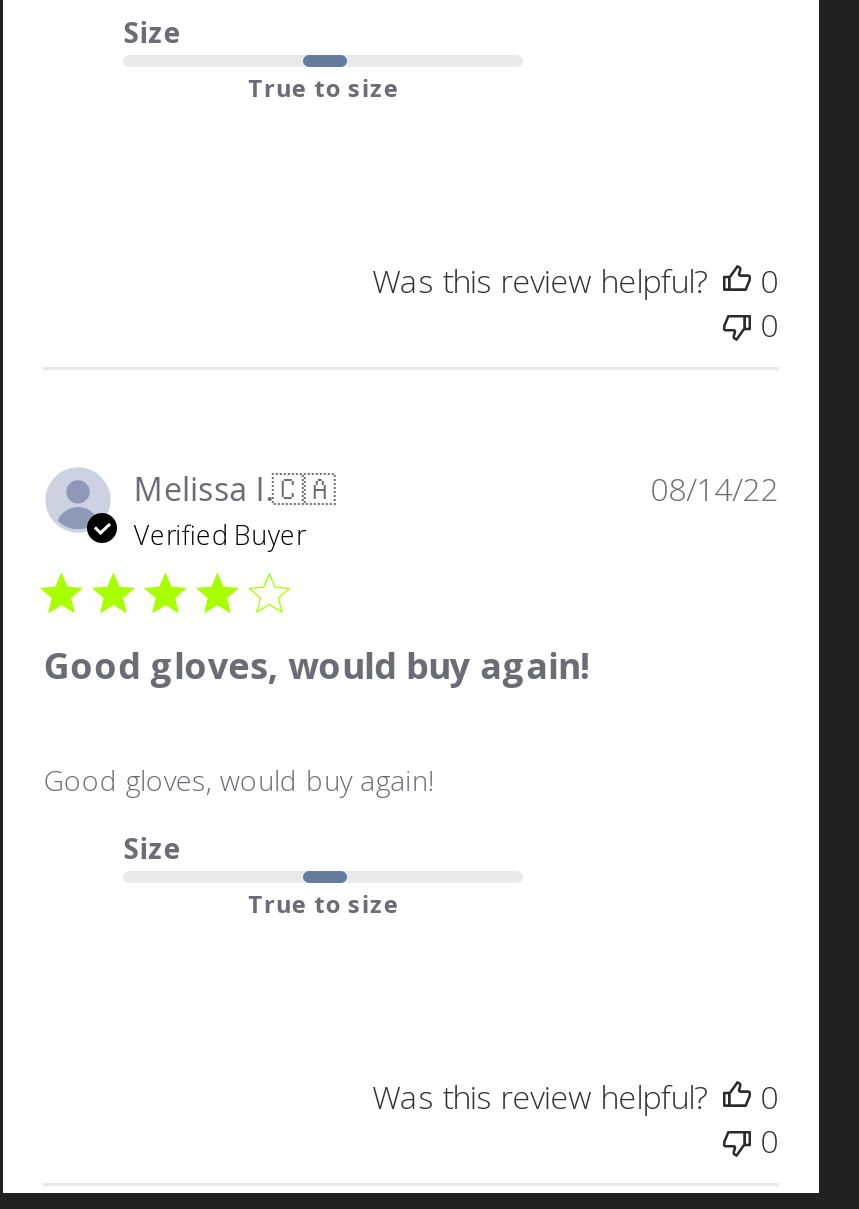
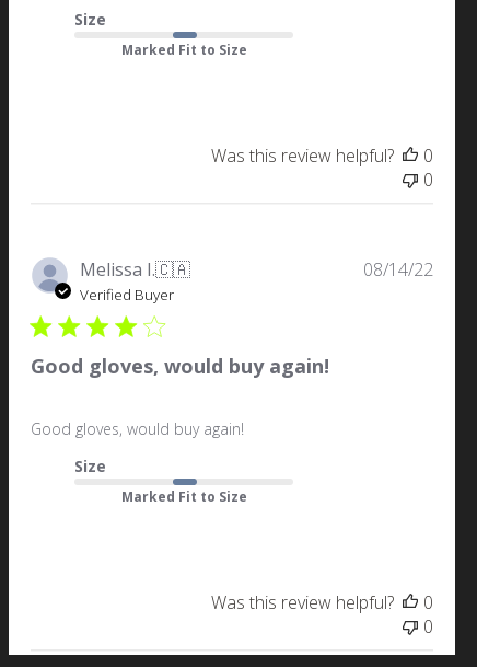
- True to size
+ Marked Fit to Size

- True to size
+ Marked Fit to Size
